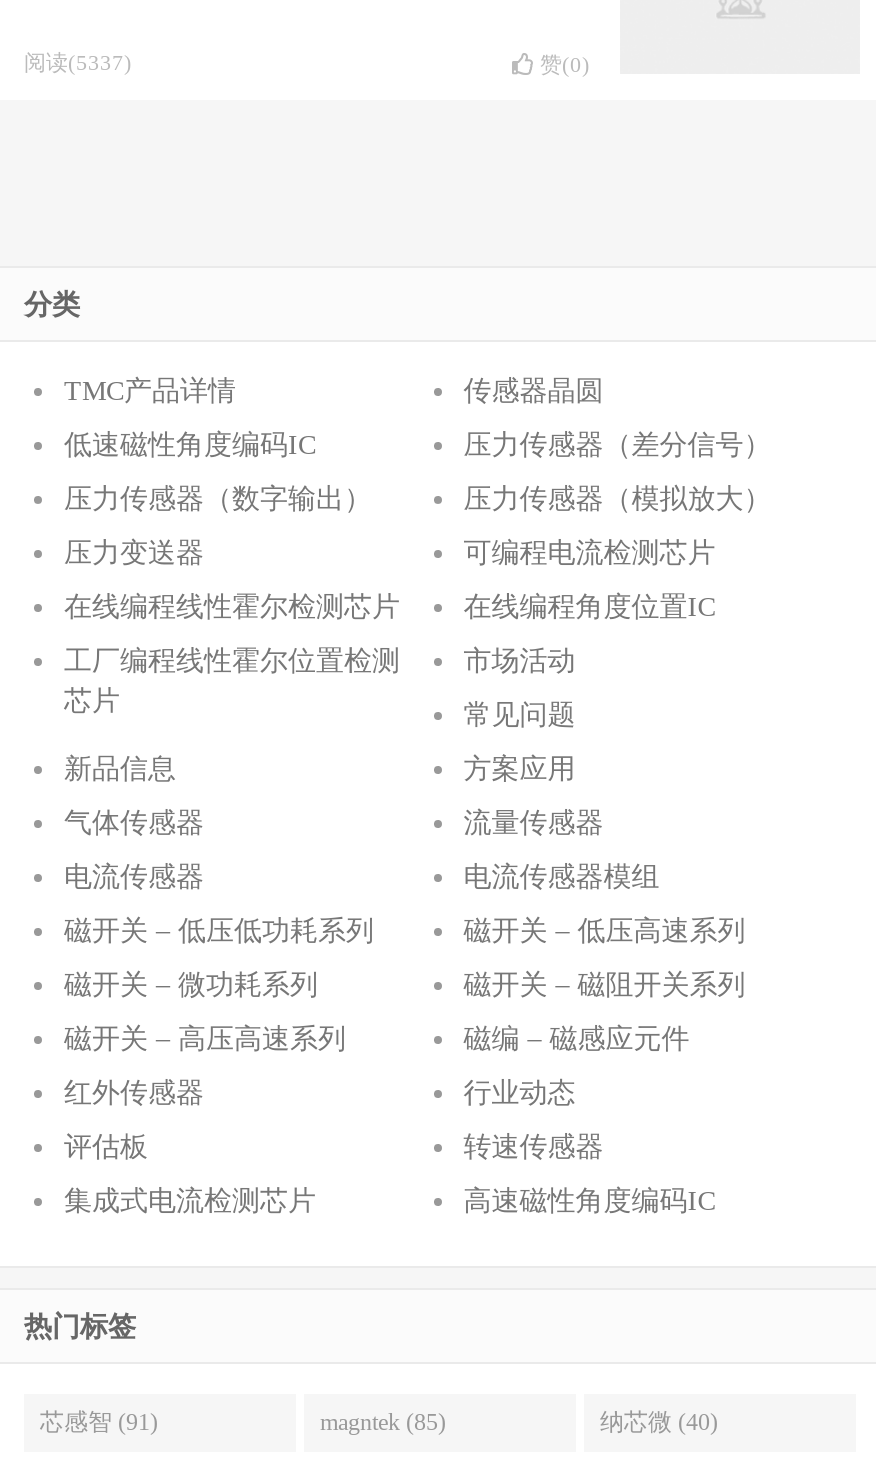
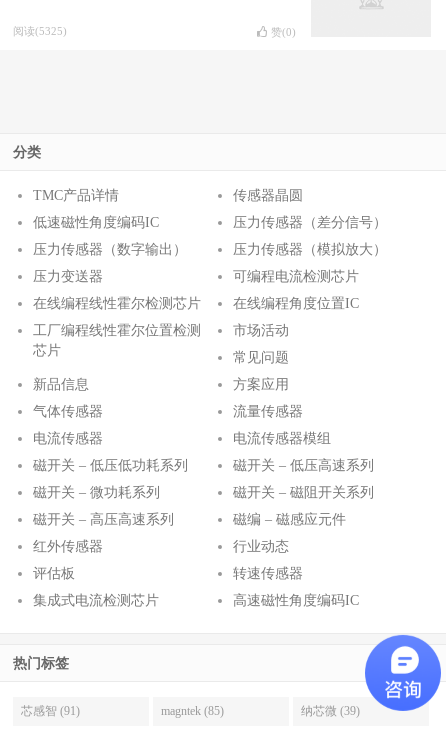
- 阅读(5337)
+ 阅读(5325)

+ [image]

- 纳芯微 (40)
+ 纳芯微 (39)
